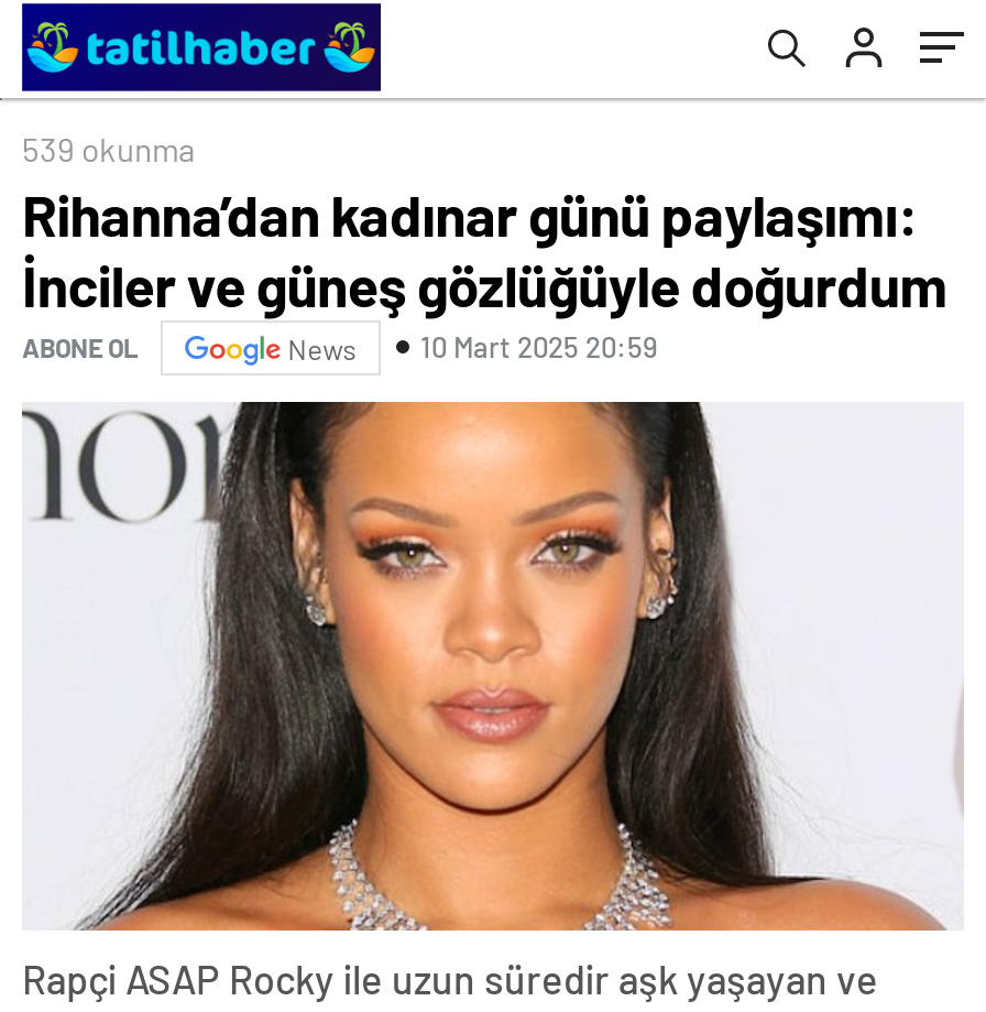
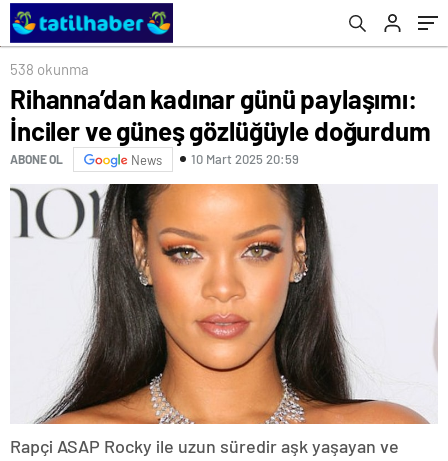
- 539 okunma
+ 538 okunma
